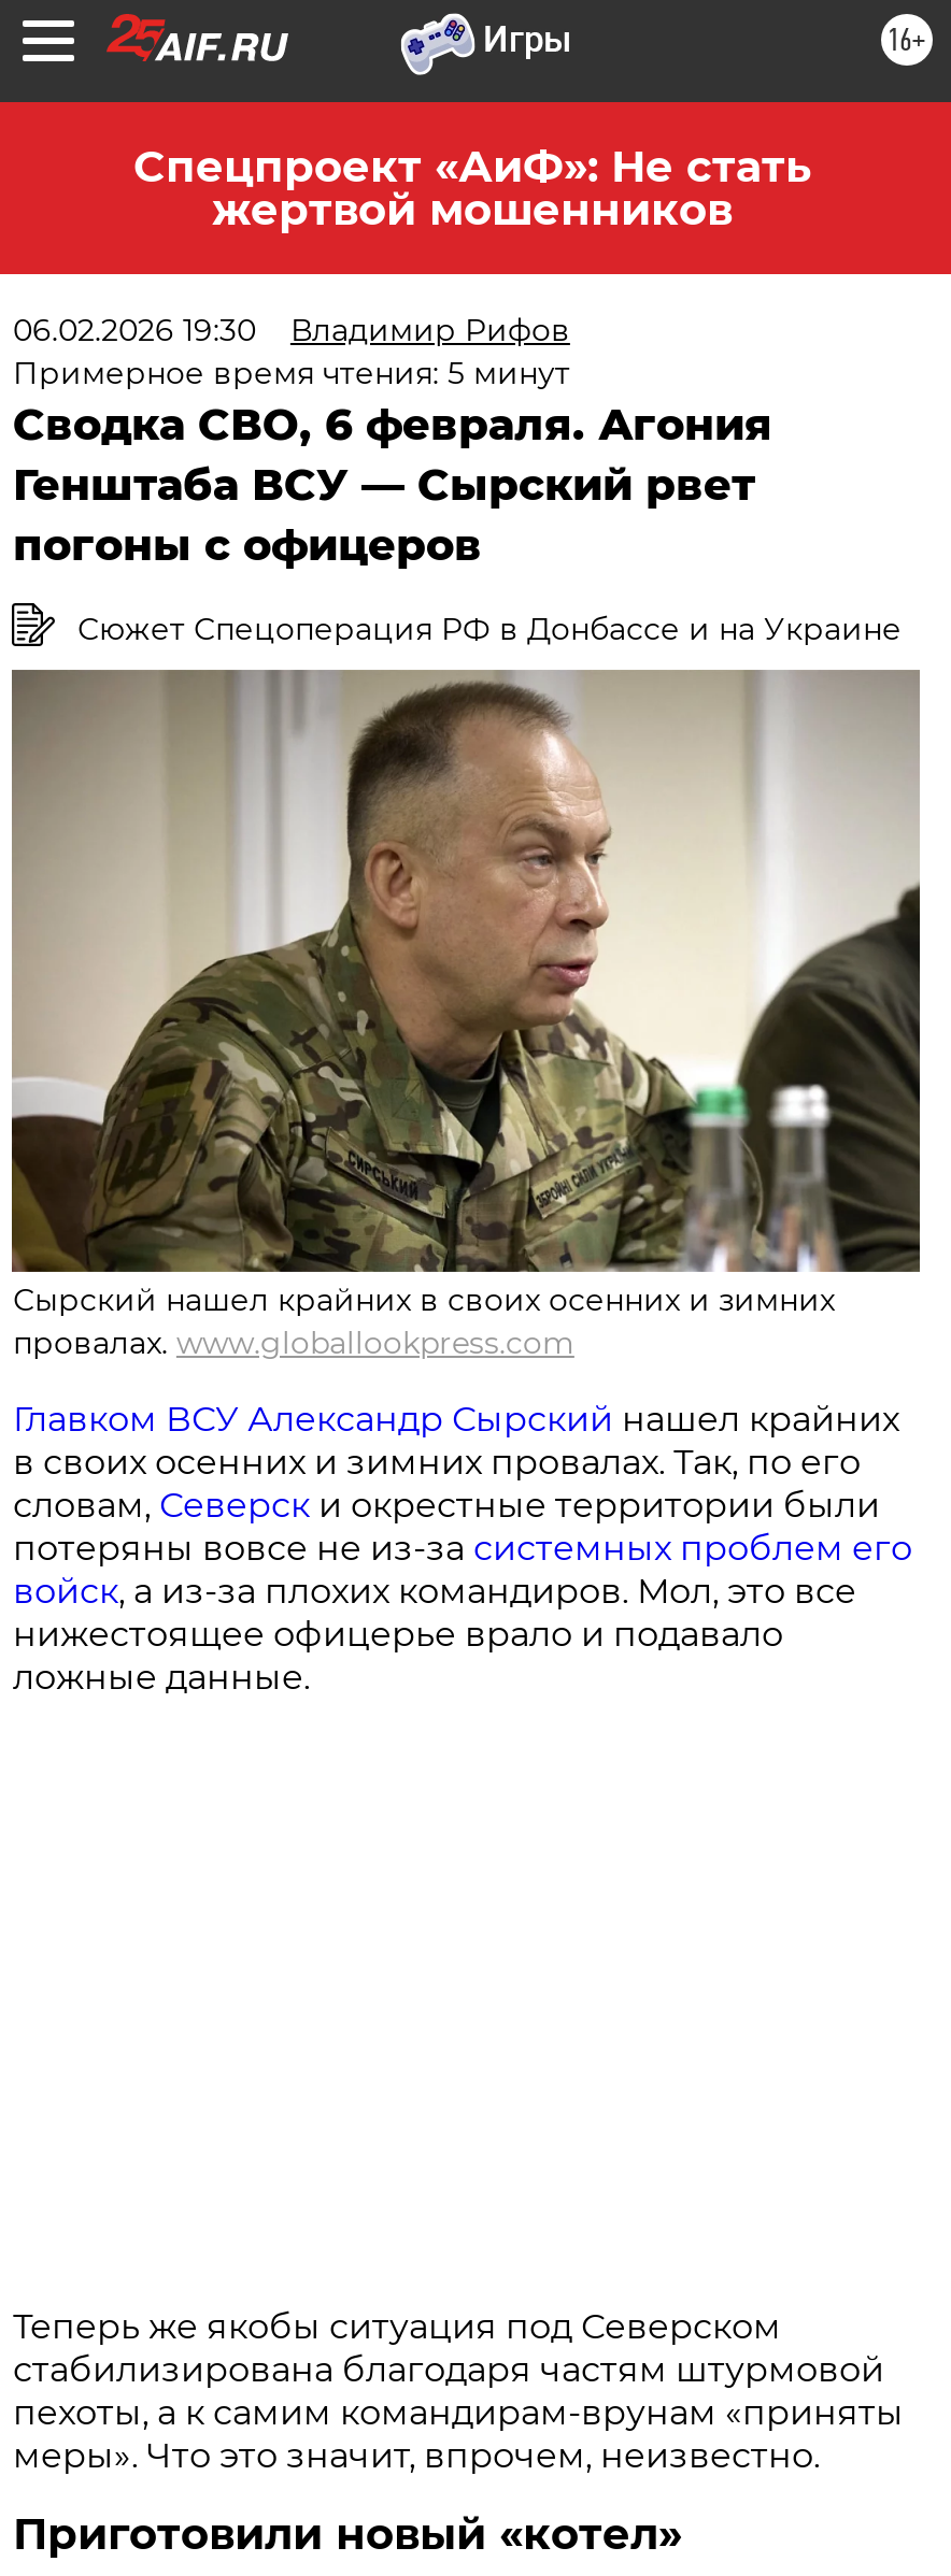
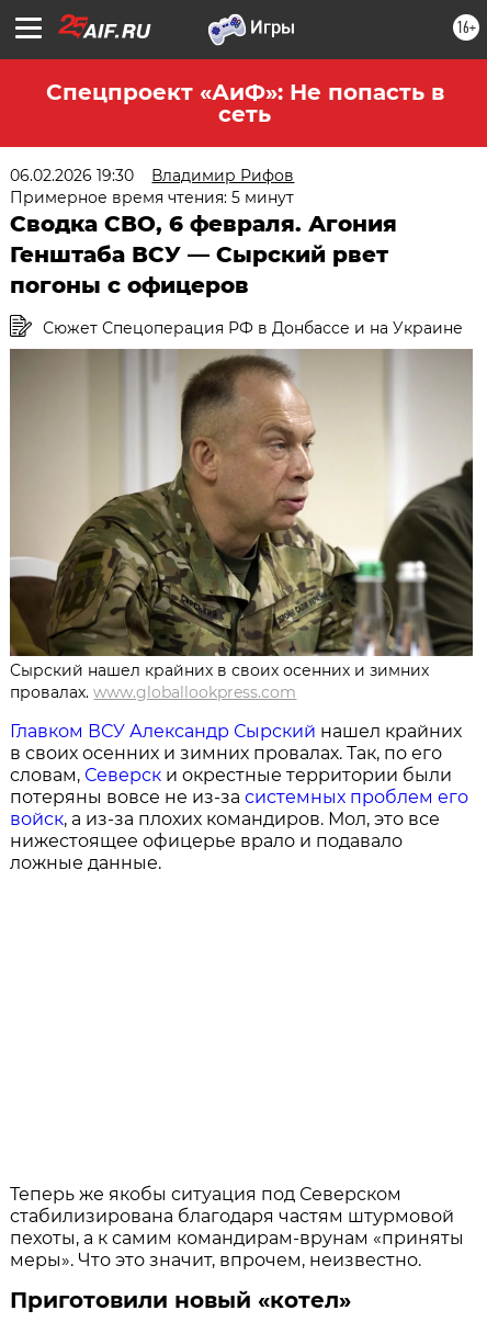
- Спецпроект «АиФ»: Не стать
- жертвой мошенников
+ Спецпроект «АиФ»: Не попасть в
+ сеть
